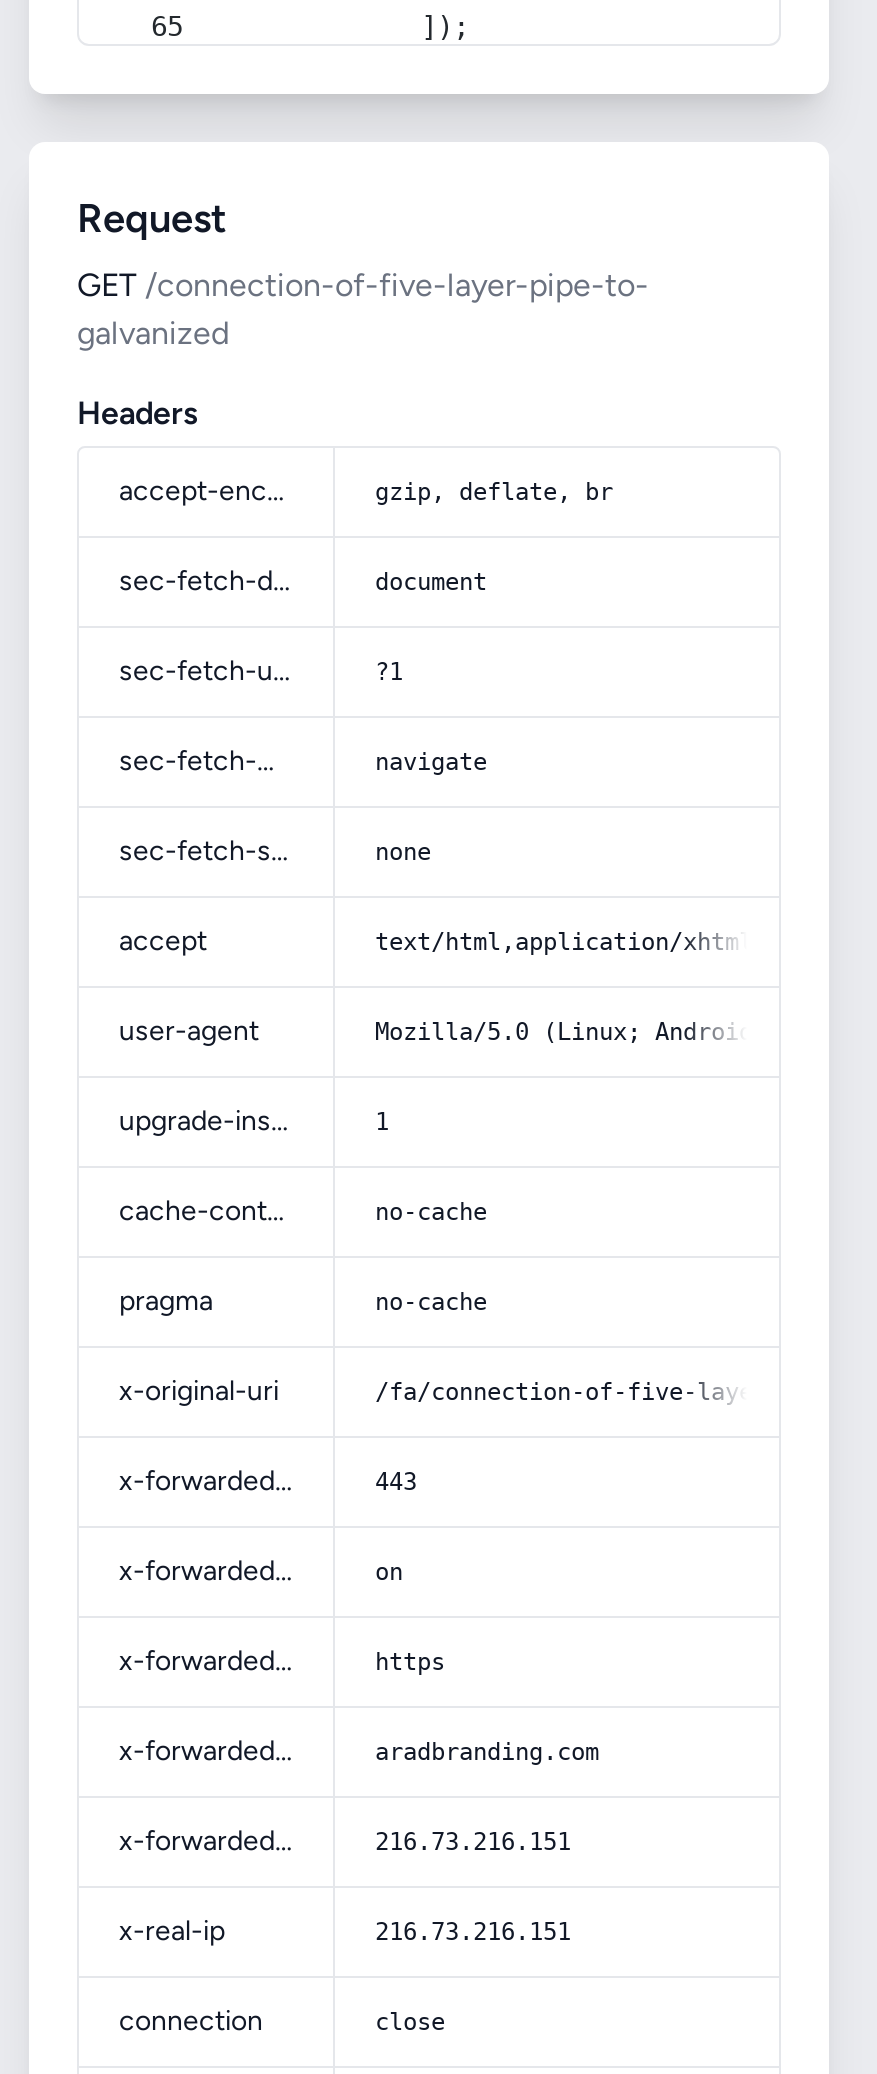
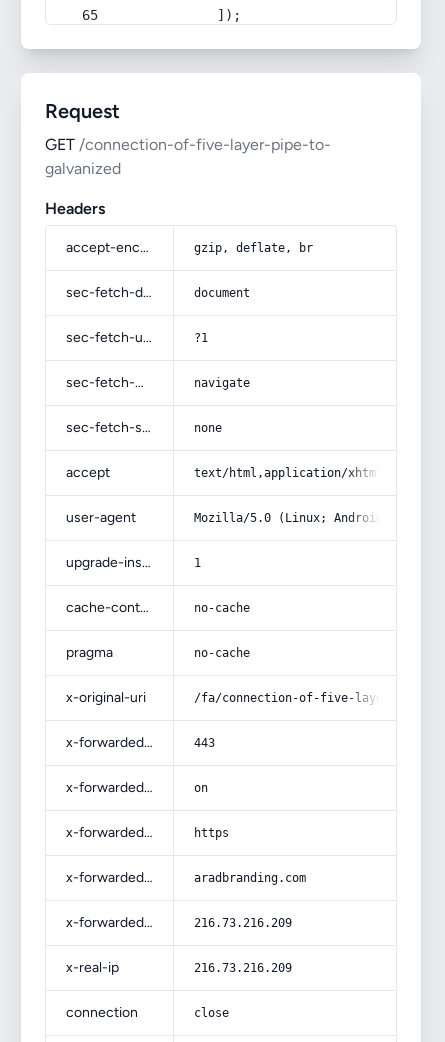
- 216.73.216.151
+ 216.73.216.209

- 216.73.216.151
+ 216.73.216.209
